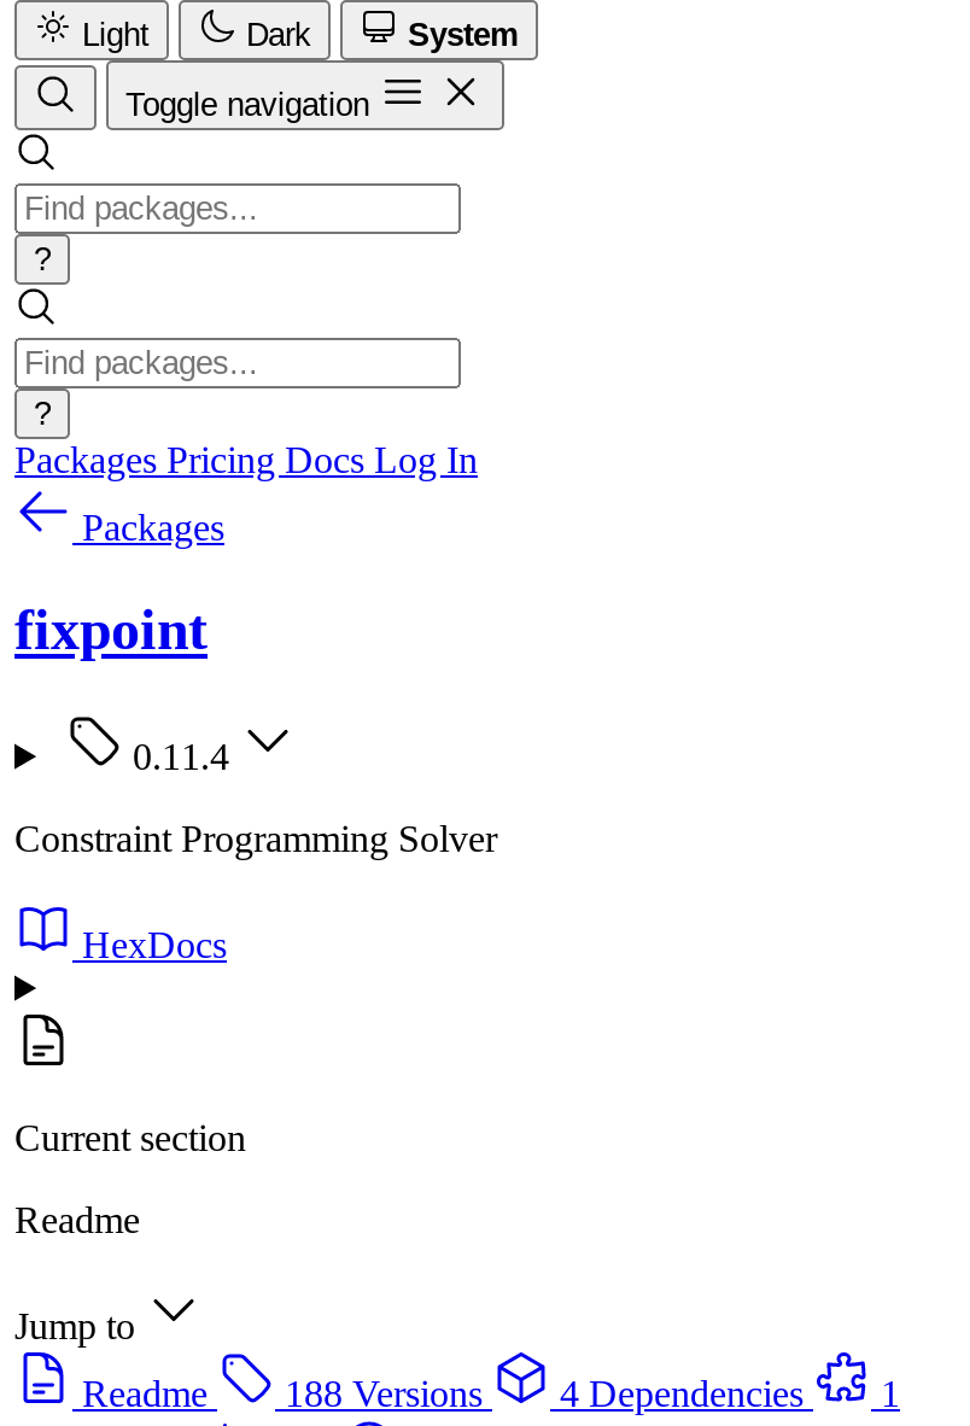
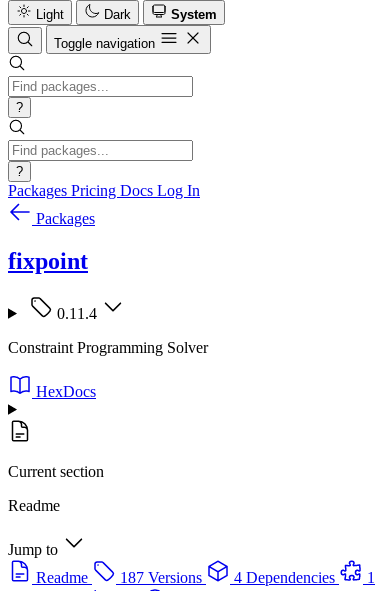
- Readme 188 Versions 4 Dependencies 1
+ Readme 187 Versions 4 Dependencies 1
